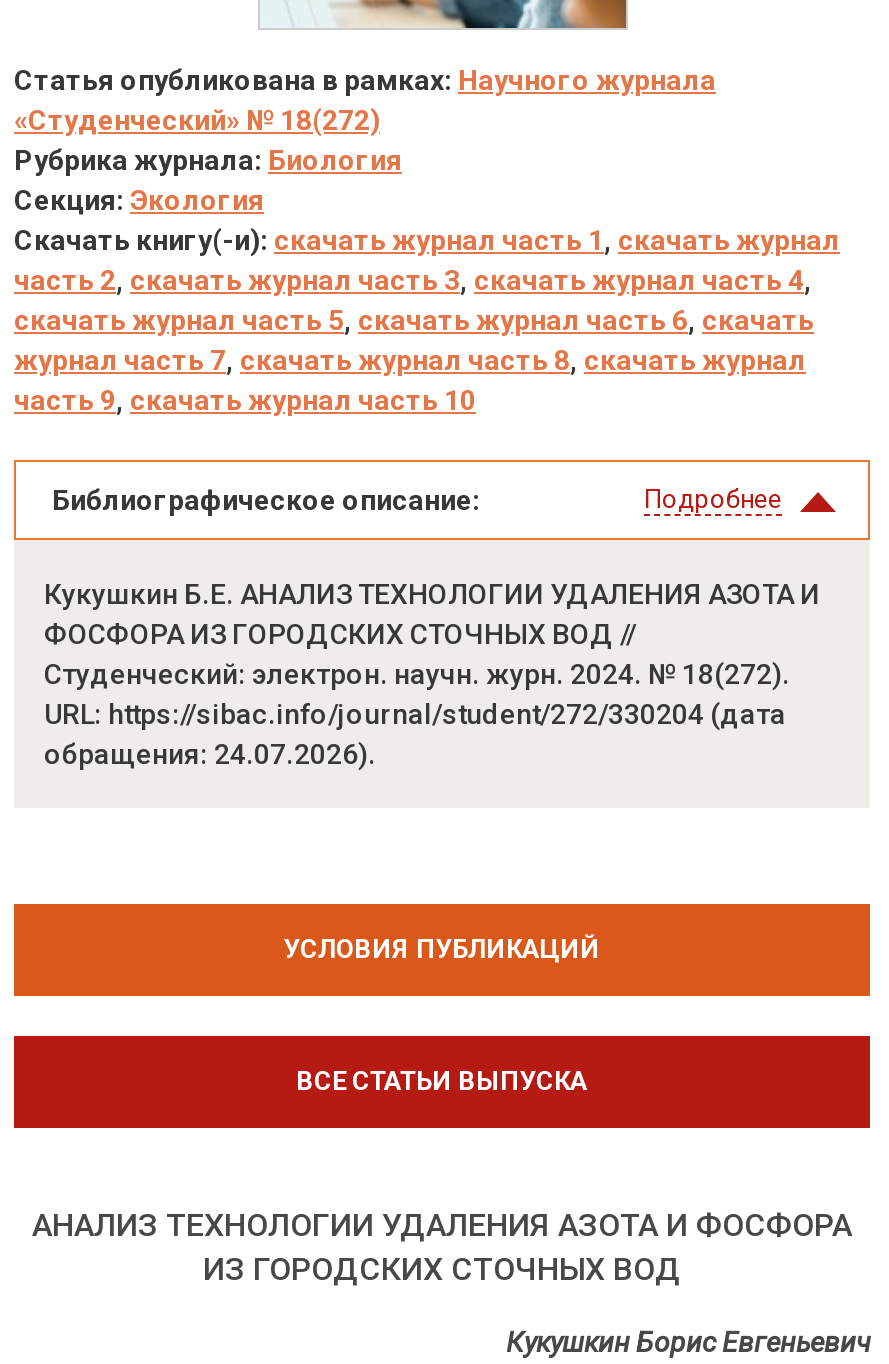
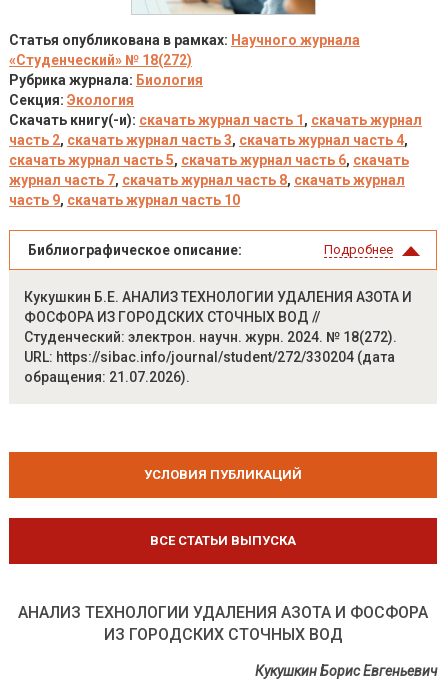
- обращения: 24.07.2026).
+ обращения: 21.07.2026).
